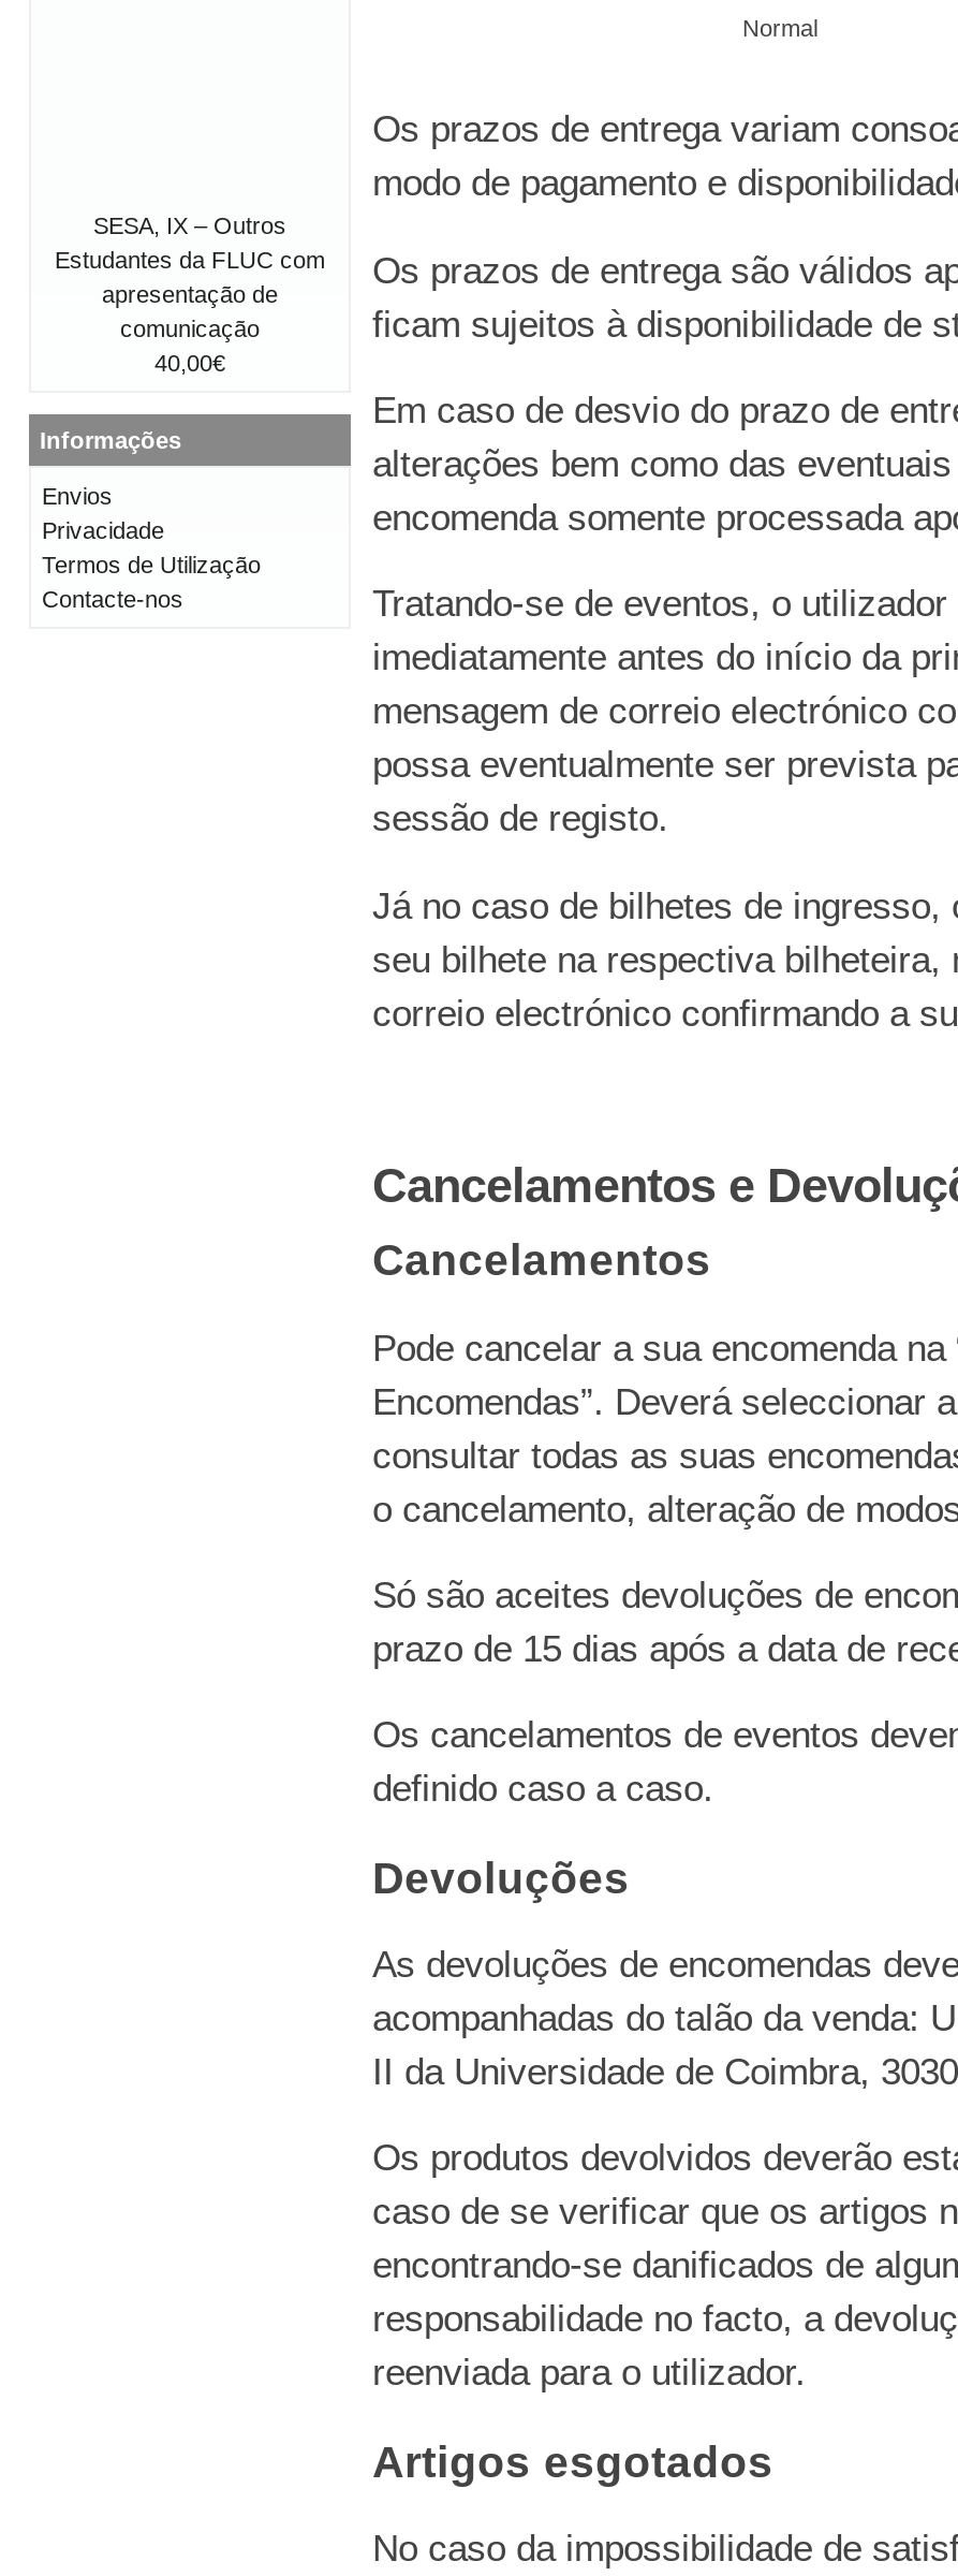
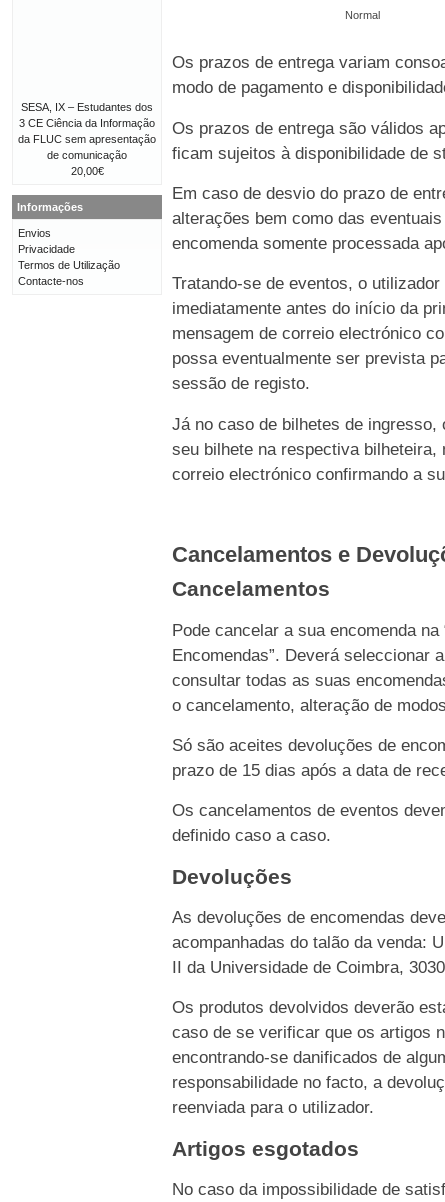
- SESA, IX – Outros
- Estudantes da FLUC com
- apresentação de
- comunicação
- 40,00€
+ SESA, IX – Estudantes dos
+ 3 CE Ciência da Informação
+ da FLUC sem apresentação
+ de comunicação
+ 20,00€
